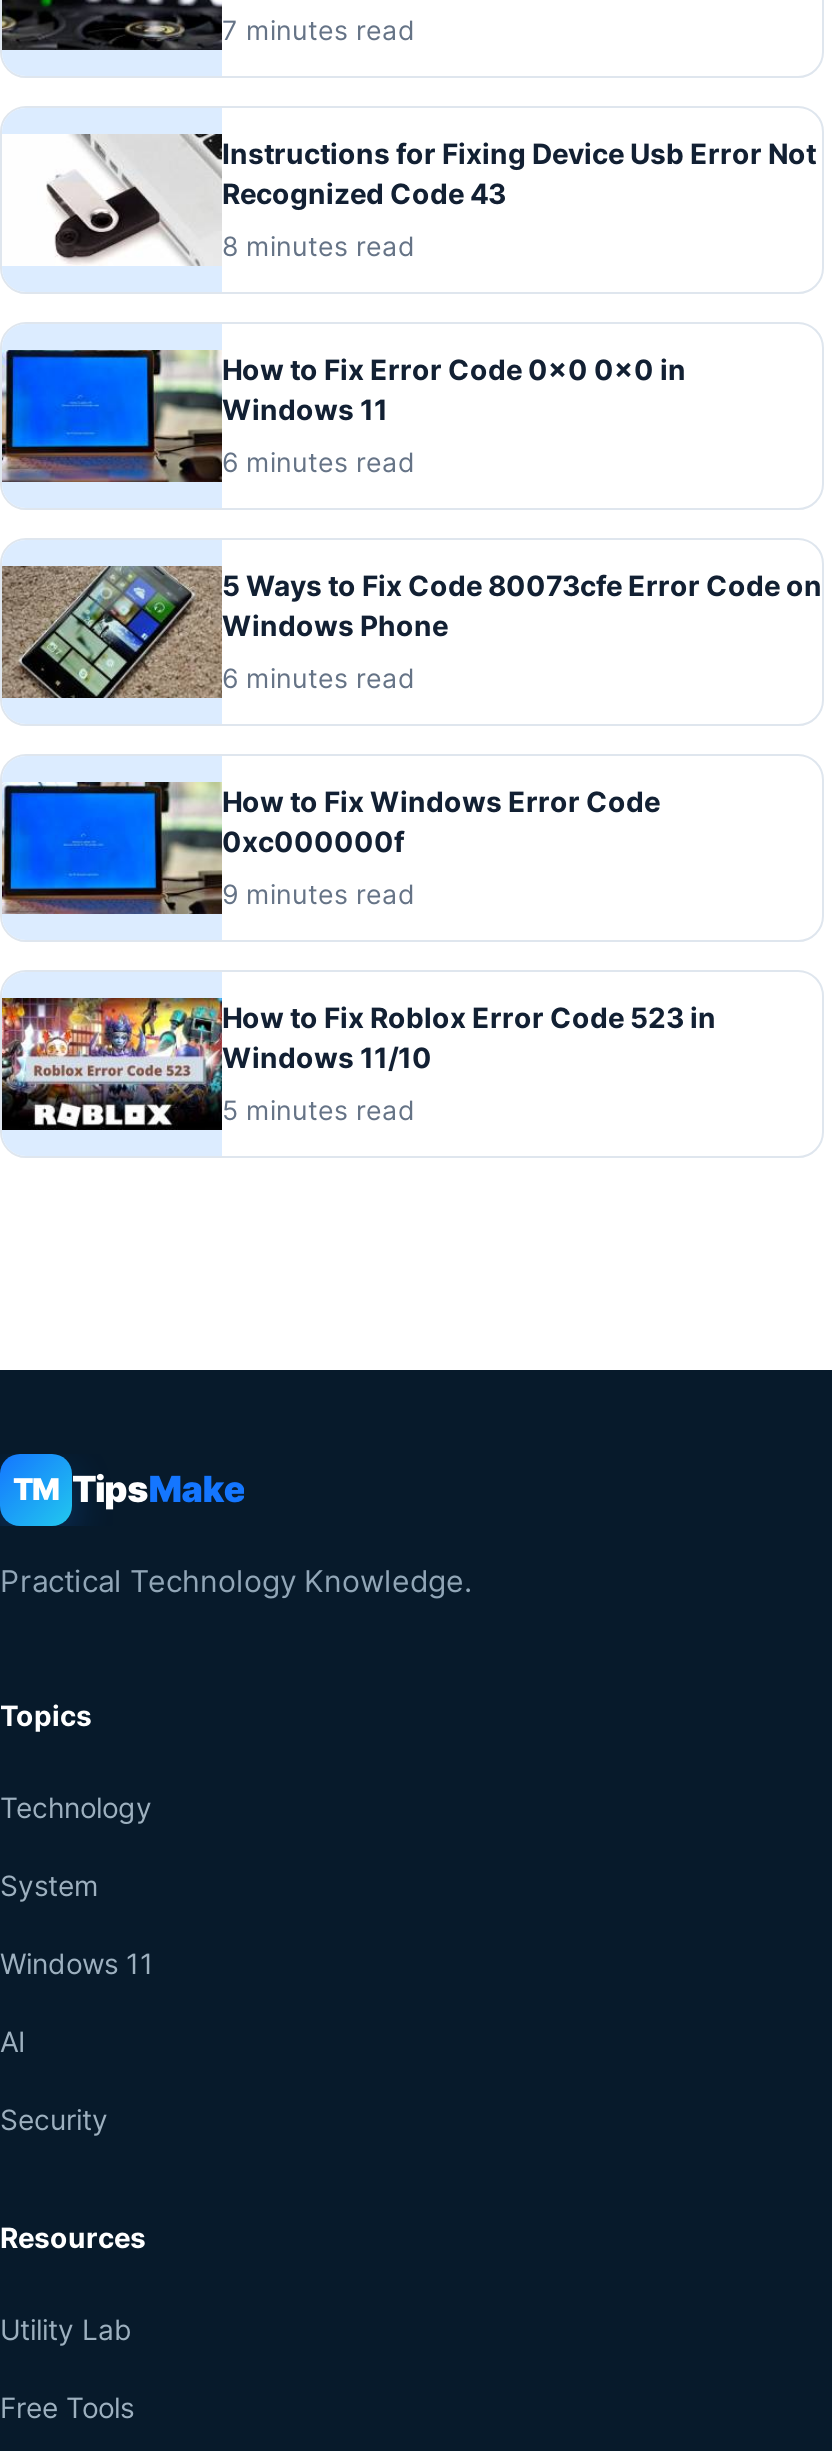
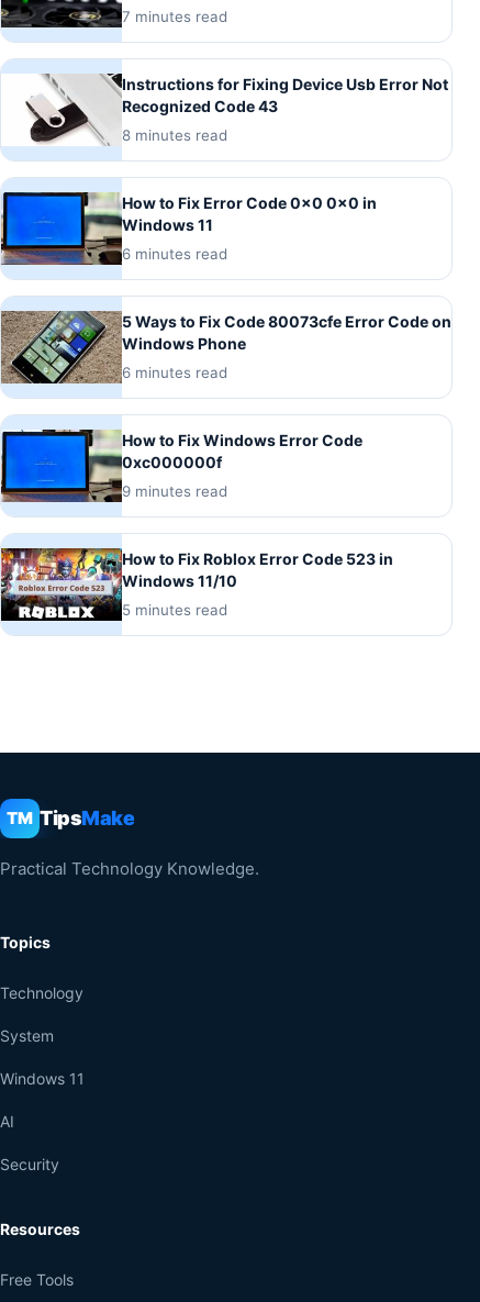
- Utility Lab
